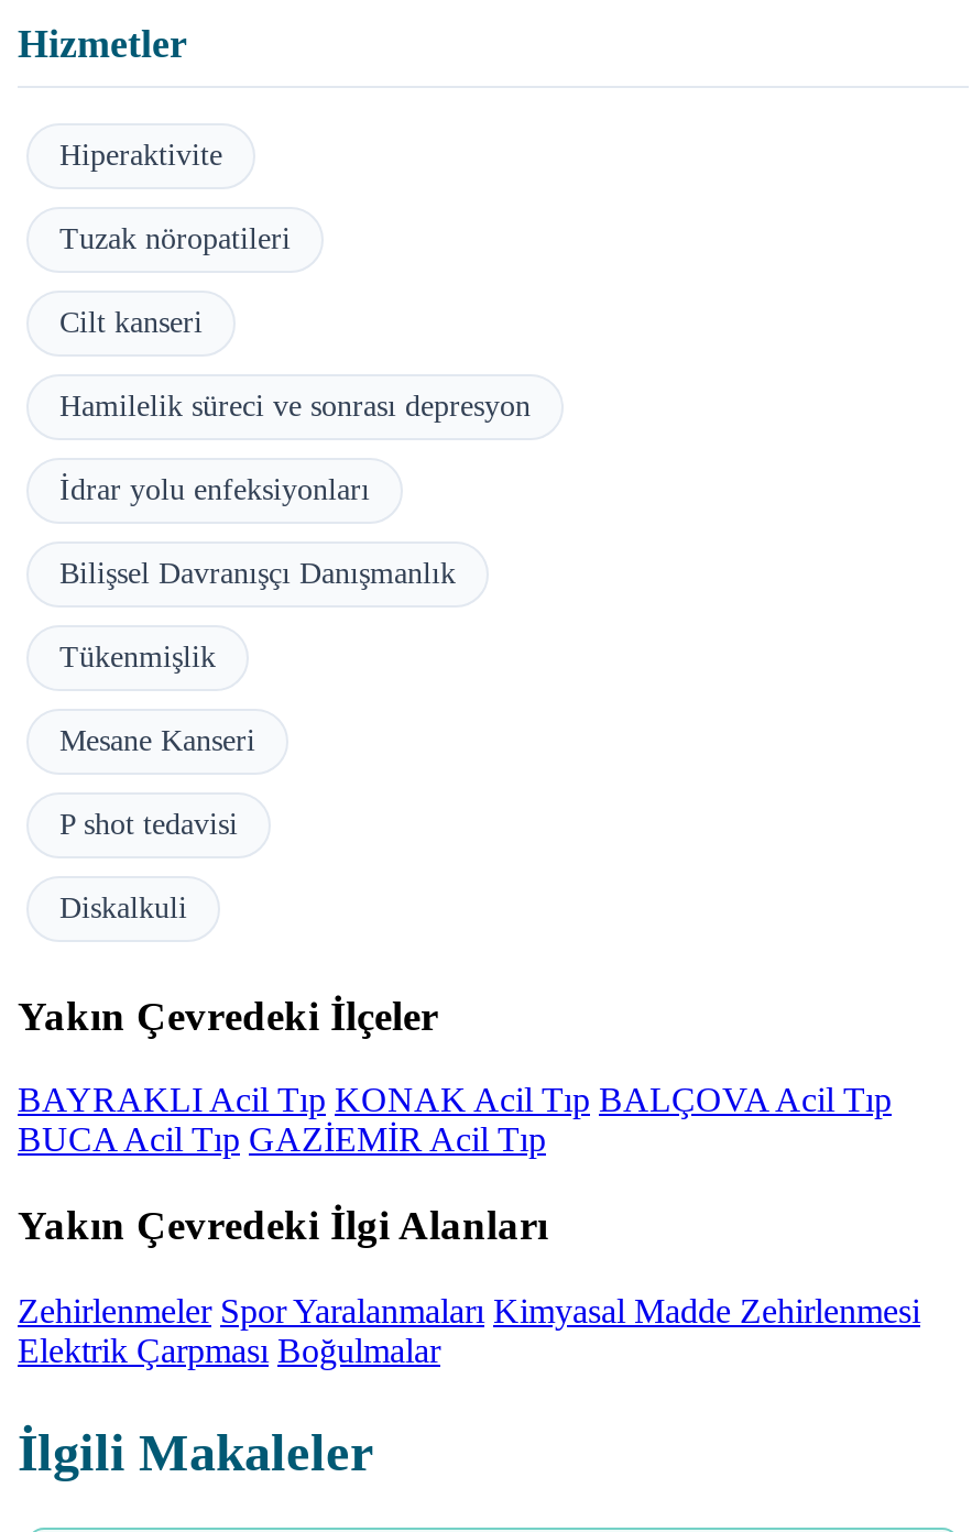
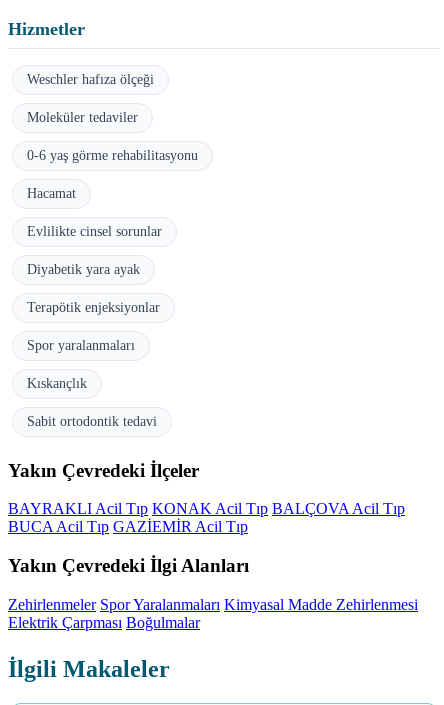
- Hiperaktivite
+ Weschler hafıza ölçeği

- Tuzak nöropatileri
+ Moleküler tedaviler

- Cilt kanseri
+ 0-6 yaş görme rehabilitasyonu

- Hamilelik süreci ve sonrası depresyon
+ Hacamat

- İdrar yolu enfeksiyonları
+ Evlilikte cinsel sorunlar

- Bilişsel Davranışçı Danışmanlık
+ Diyabetik yara ayak

- Tükenmişlik
+ Terapötik enjeksiyonlar

- Mesane Kanseri
+ Spor yaralanmaları

- P shot tedavisi
+ Kıskançlık

- Diskalkuli
+ Sabit ortodontik tedavi
